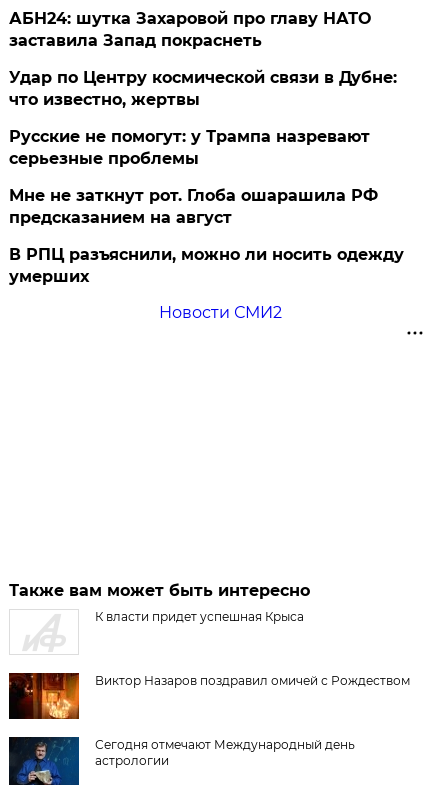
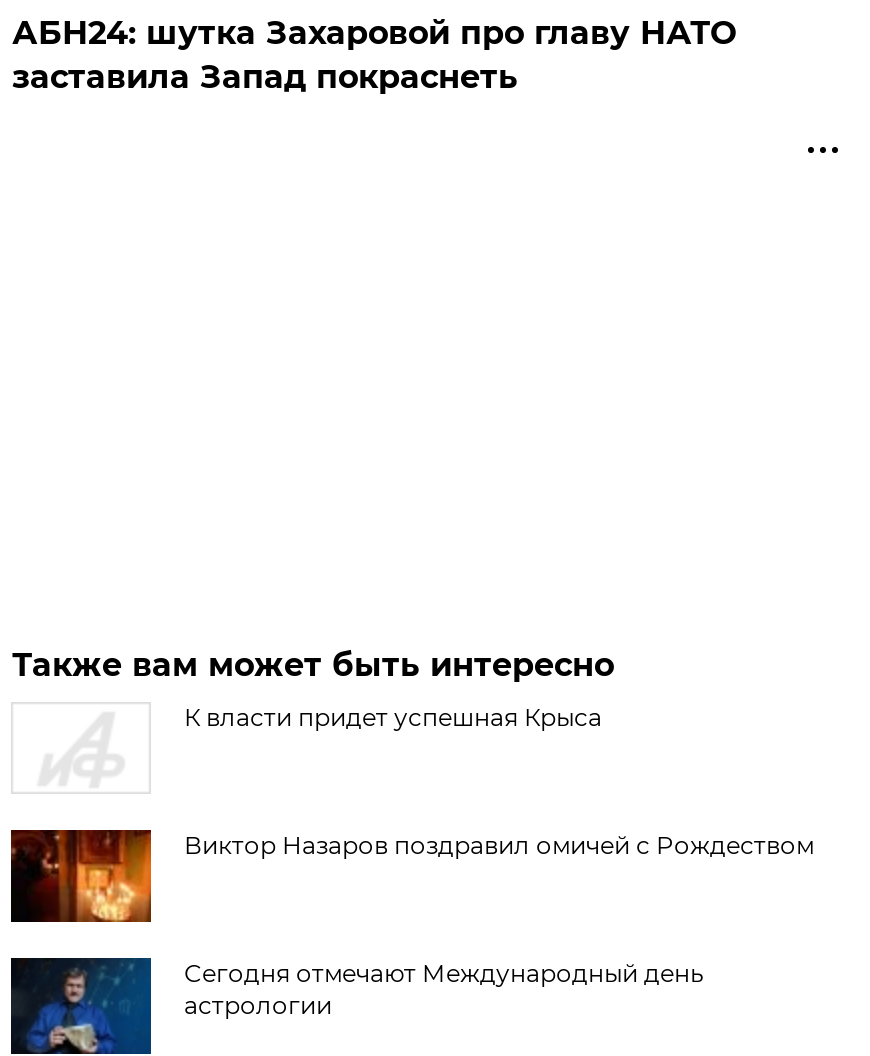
- Удар по Центру космической связи в Дубне:
- что известно, жертвы
- Русские не помогут: у Трампа назревают
- серьезные проблемы
- Мне не заткнут рот. Глоба ошарашила РФ
- предсказанием на август
- В РПЦ разъяснили, можно ли носить одежду
- умерших
- Новости СМИ2
